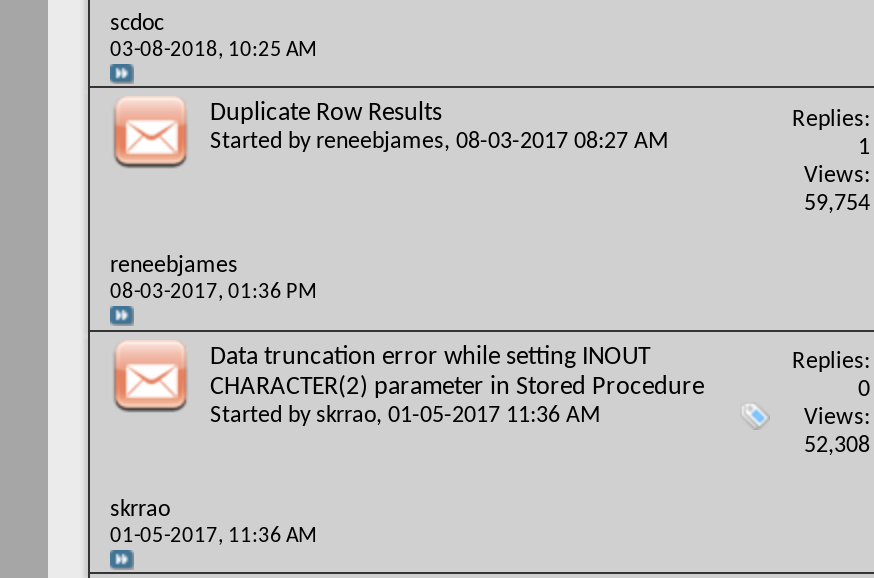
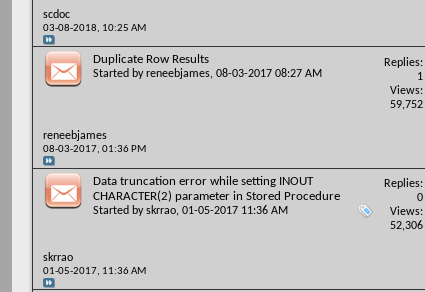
- 59,754
+ 59,752

- 52,308
+ 52,306
